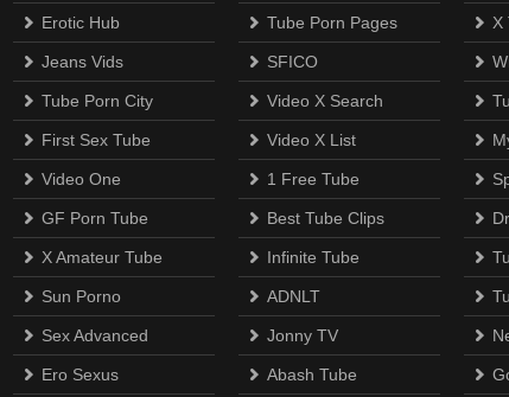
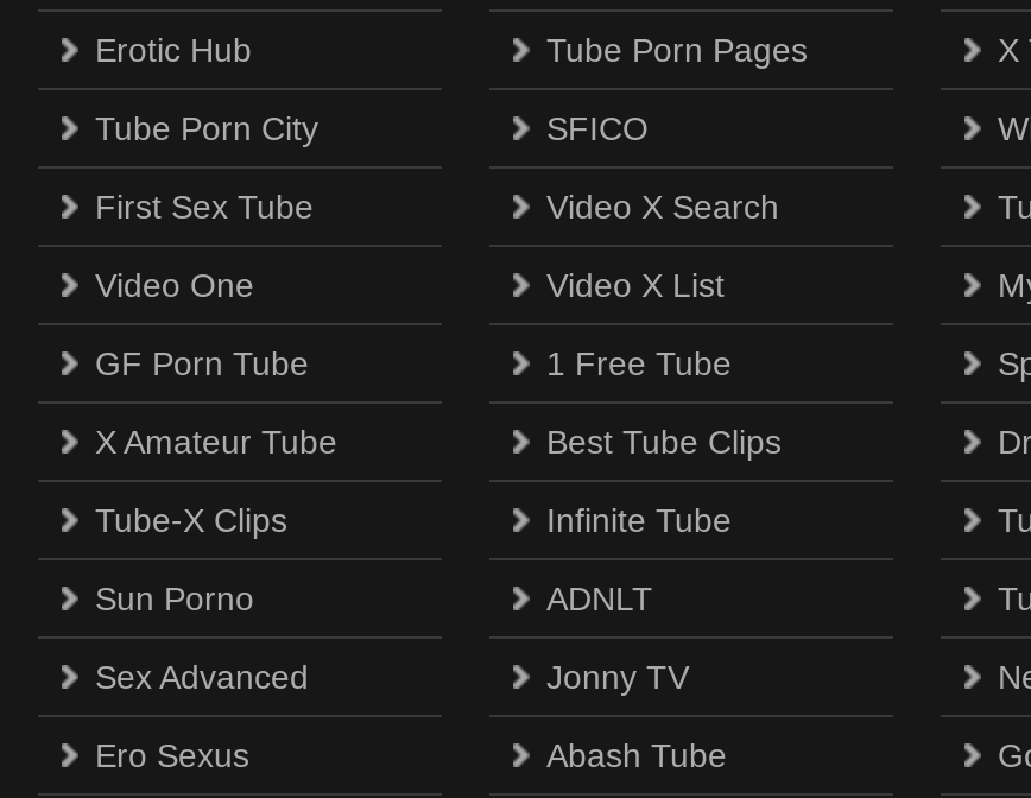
- Jeans Vids

moved up: Tube Porn City | First Sex Tube | Video One | GF Porn Tube | X Amateur Tube

+ Tube-X Clips
